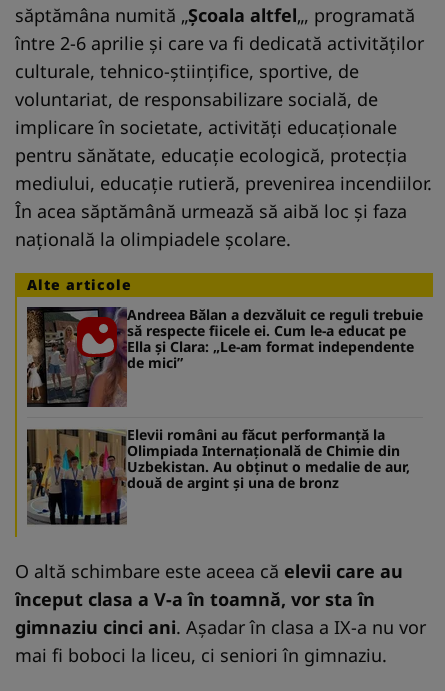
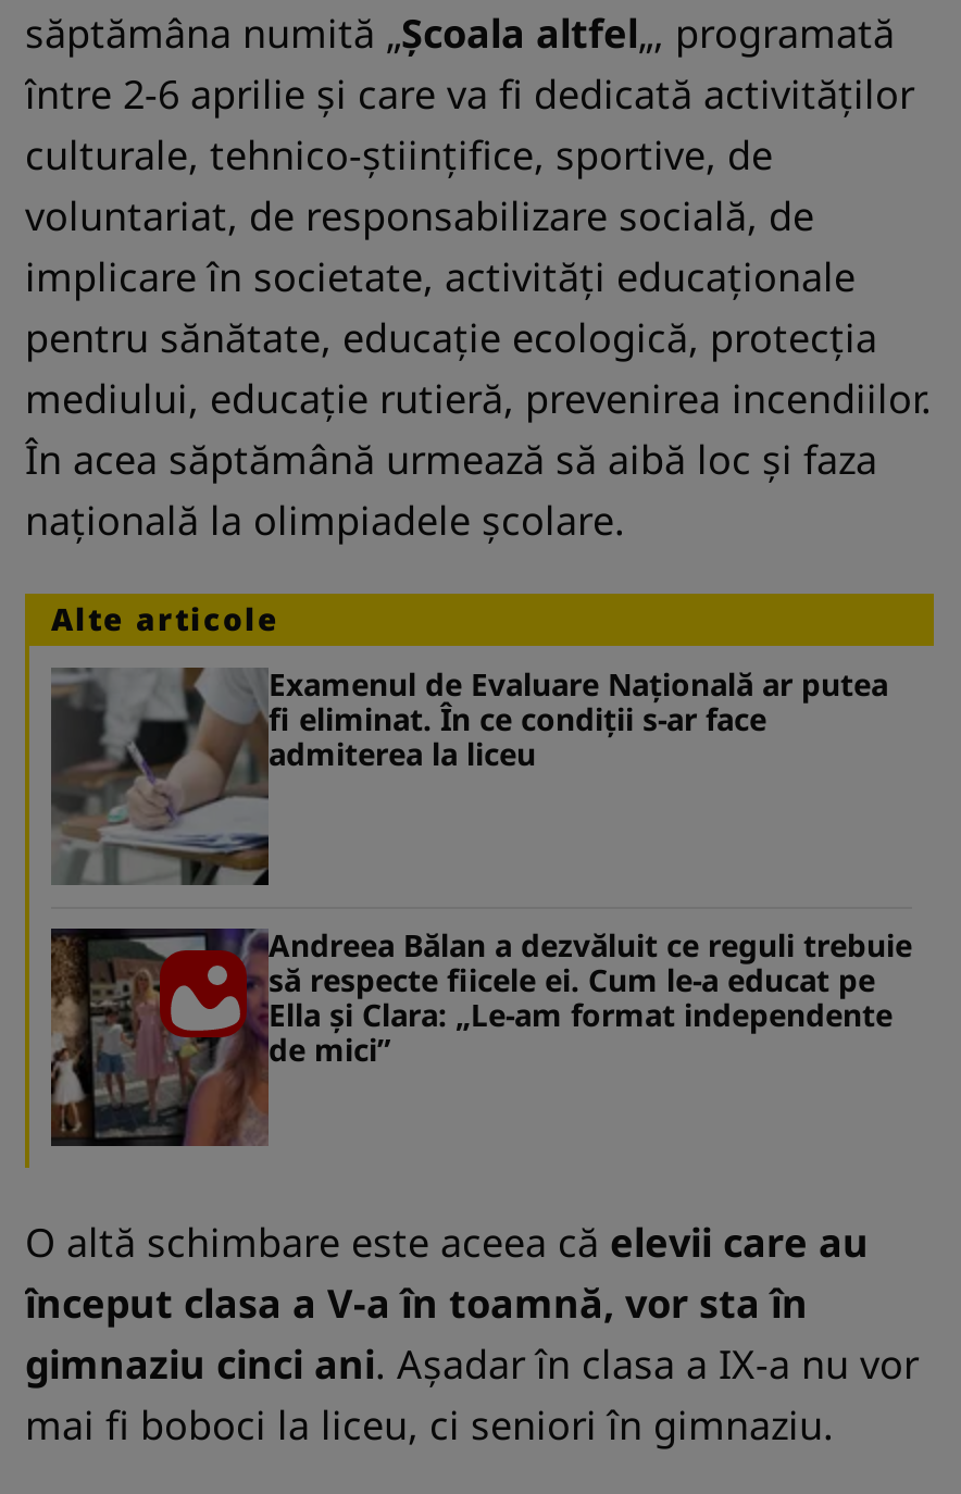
+ [image]
+ Examenul de Evaluare Națională ar putea
+ fi eliminat. În ce condiții s-ar face
+ admiterea la liceu

moved down: [image] | Andreea Bălan a dezvăluit ce reguli trebuie | să respecte fiicele ei. Cum le-a educat pe | Ella și Clara: „Le-am format independente | de mici”

- [image]
- Elevii români au făcut performanță la
- Olimpiada Internațională de Chimie din
- Uzbekistan. Au obținut o medalie de aur,
- două de argint și una de bronz
